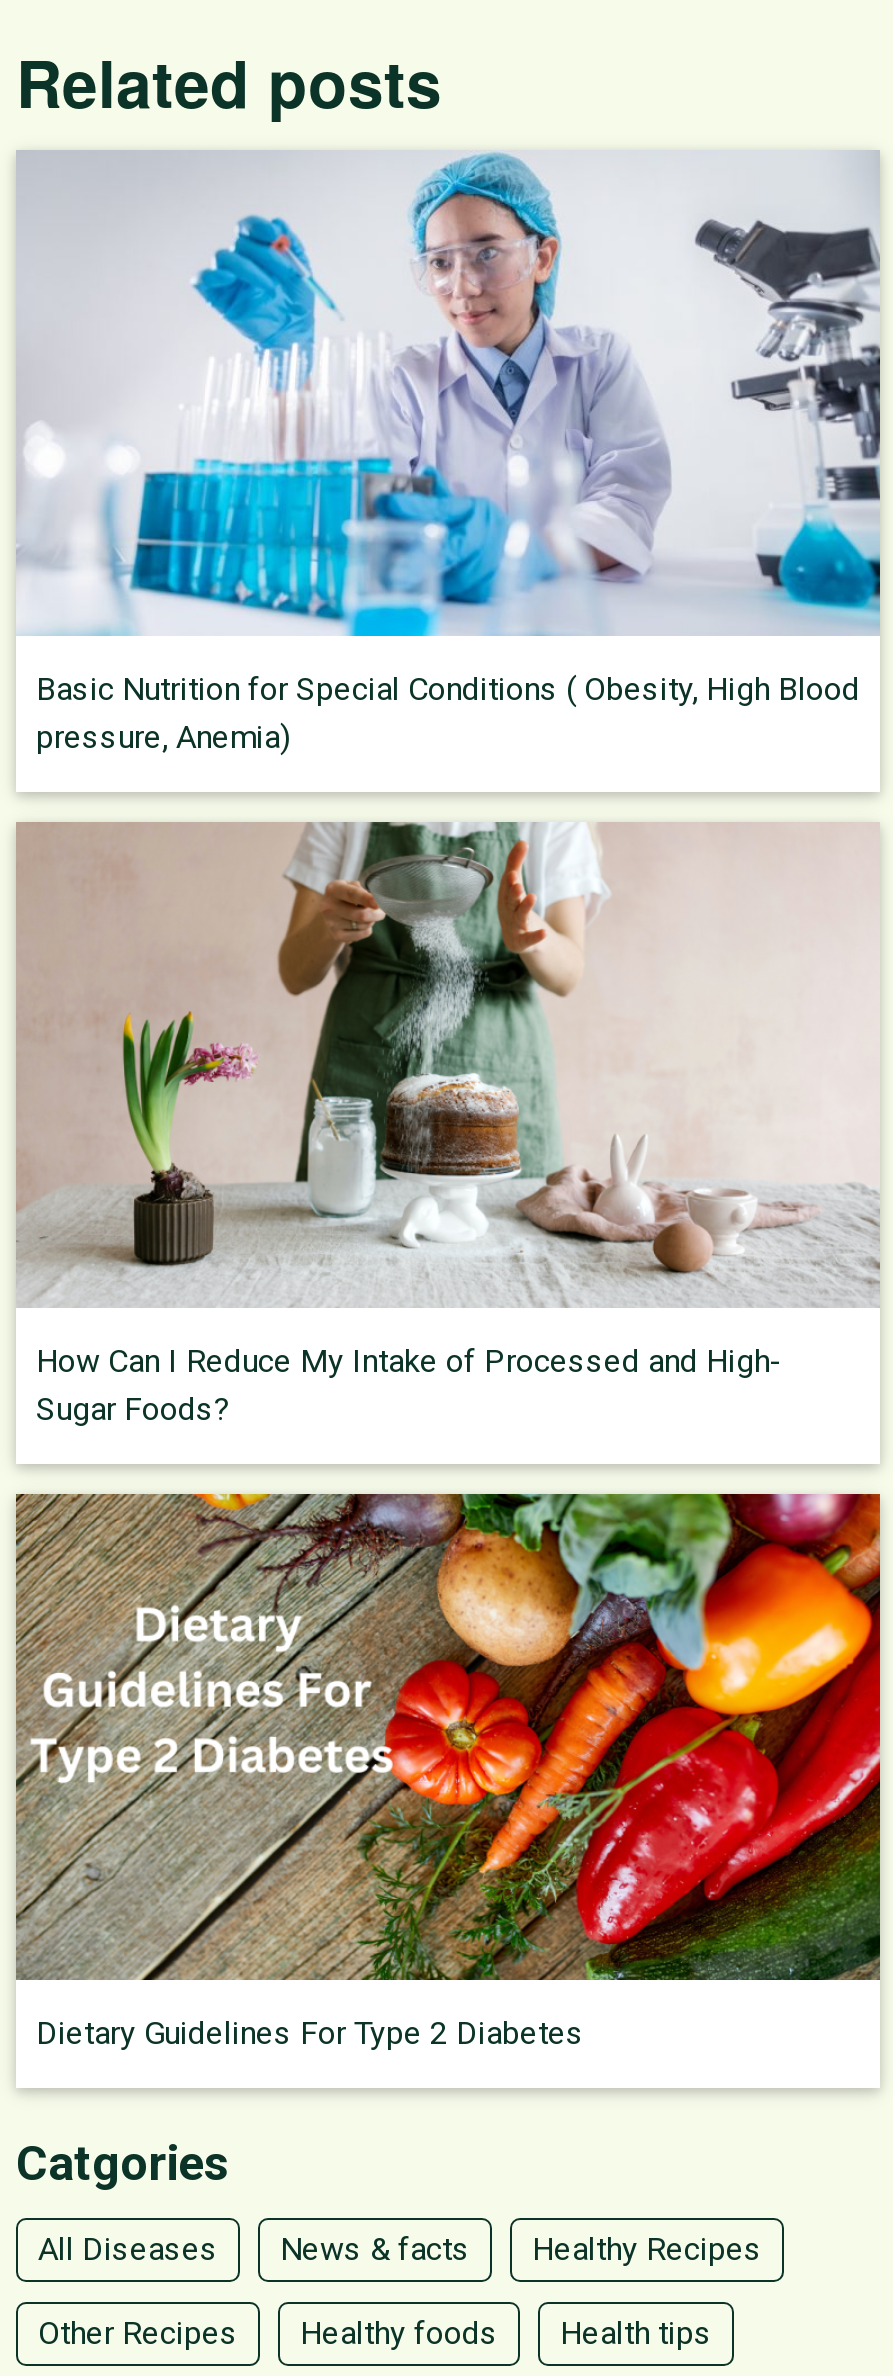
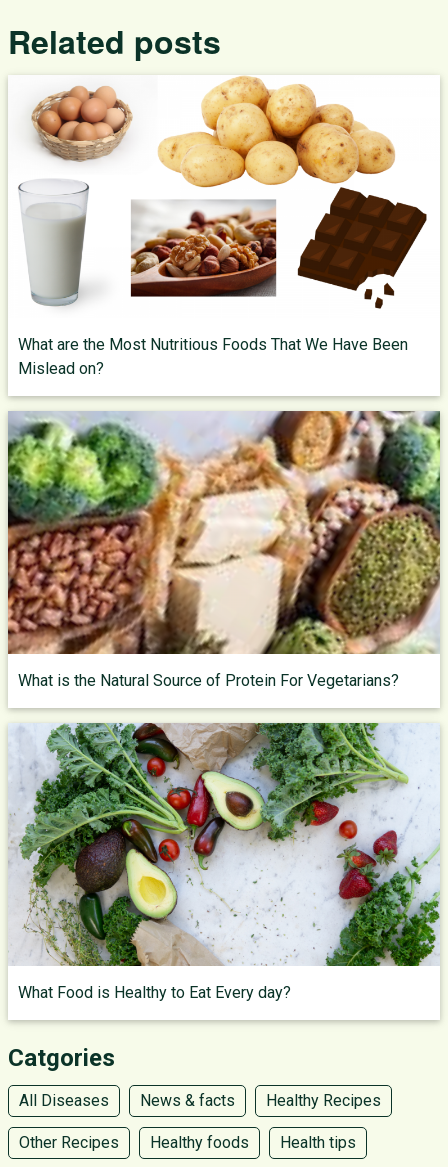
- [image]
- Basic Nutrition for Special Conditions ( Obesity, High Blood
- pressure, Anemia)
+ [image]
+ What are the Most Nutritious Foods That We Have Been
+ Mislead on?

- [image]
- How Can I Reduce My Intake of Processed and High-
- Sugar Foods?
+ [image]
+ What is the Natural Source of Protein For Vegetarians?

- [image]
- Dietary Guidelines For Type 2 Diabetes
+ [image]
+ What Food is Healthy to Eat Every day?
